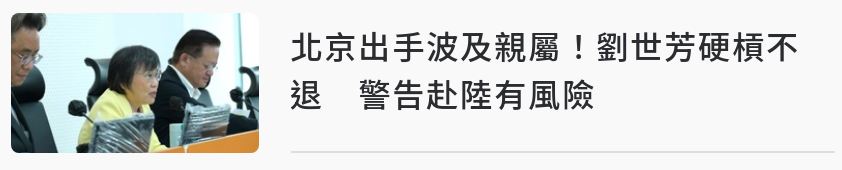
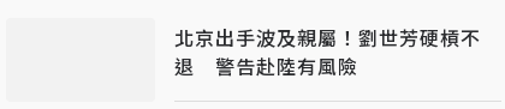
- [image]
